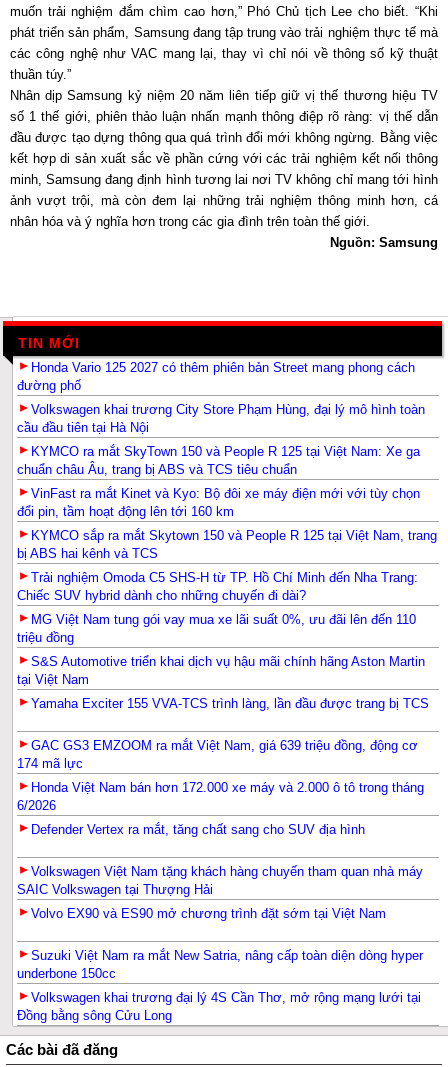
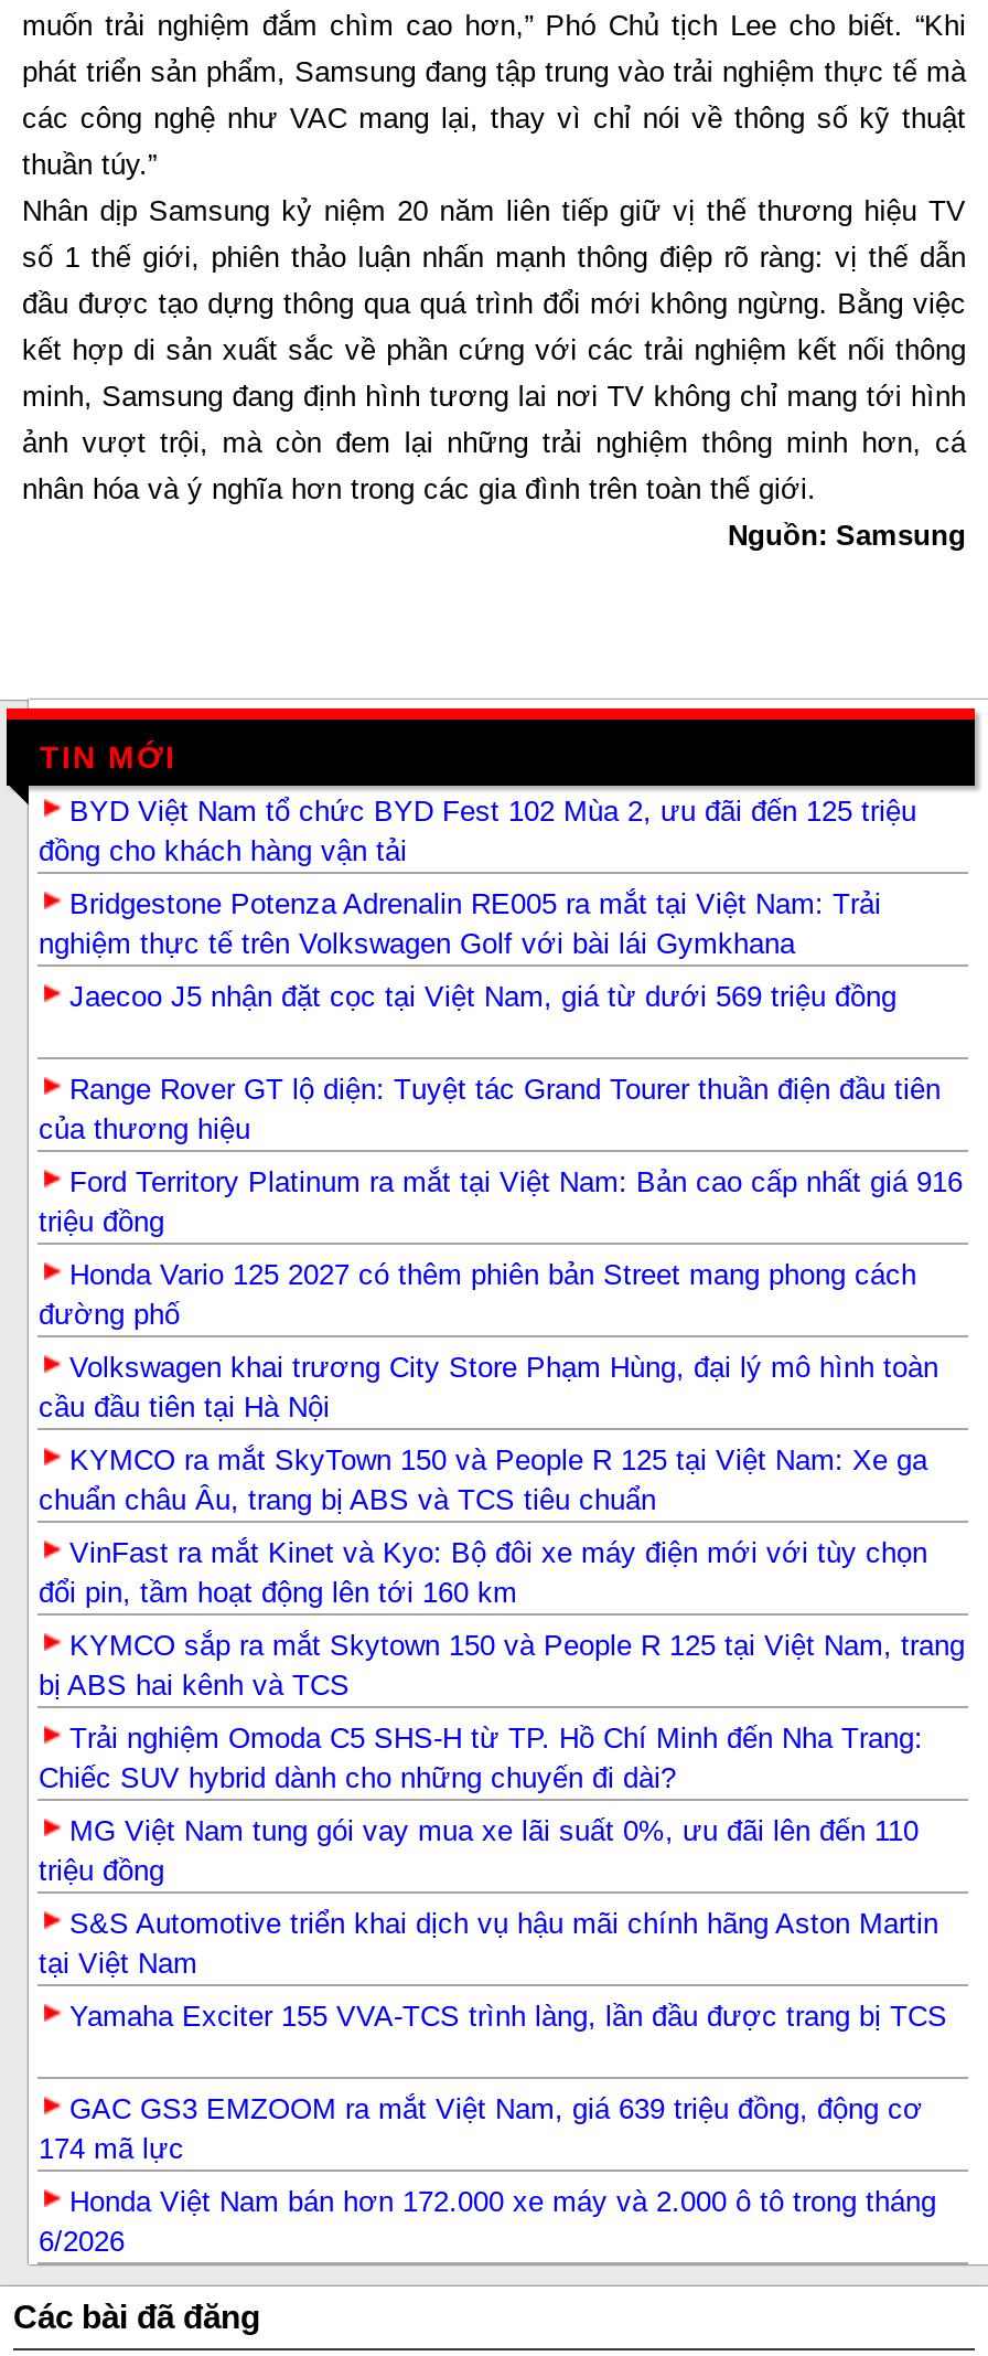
+ BYD Việt Nam tổ chức BYD Fest 102 Mùa 2, ưu đãi đến 125 triệu
+ đồng cho khách hàng vận tải
+ Bridgestone Potenza Adrenalin RE005 ra mắt tại Việt Nam: Trải
+ nghiệm thực tế trên Volkswagen Golf với bài lái Gymkhana
+ Jaecoo J5 nhận đặt cọc tại Việt Nam, giá từ dưới 569 triệu đồng
+ Range Rover GT lộ diện: Tuyệt tác Grand Tourer thuần điện đầu tiên
+ của thương hiệu
+ Ford Territory Platinum ra mắt tại Việt Nam: Bản cao cấp nhất giá 916
+ triệu đồng

moved down: Honda Vario 125 2027 có thêm phiên bản Street mang phong cách | đường phố | Volkswagen khai trương City Store Phạm Hùng, đại lý mô hình toàn | ... | Honda Việt Nam bán hơn 172.000 xe máy và 2.000 ô tô trong tháng | 6/2026

- Defender Vertex ra mắt, tăng chất sang cho SUV địa hình
- Volkswagen Việt Nam tặng khách hàng chuyến tham quan nhà máy
- SAIC Volkswagen tại Thượng Hải
- Volvo EX90 và ES90 mở chương trình đặt sớm tại Việt Nam
- Suzuki Việt Nam ra mắt New Satria, nâng cấp toàn diện dòng hyper
- underbone 150cc
- Volkswagen khai trương đại lý 4S Cần Thơ, mở rộng mạng lưới tại
- Đồng bằng sông Cửu Long
